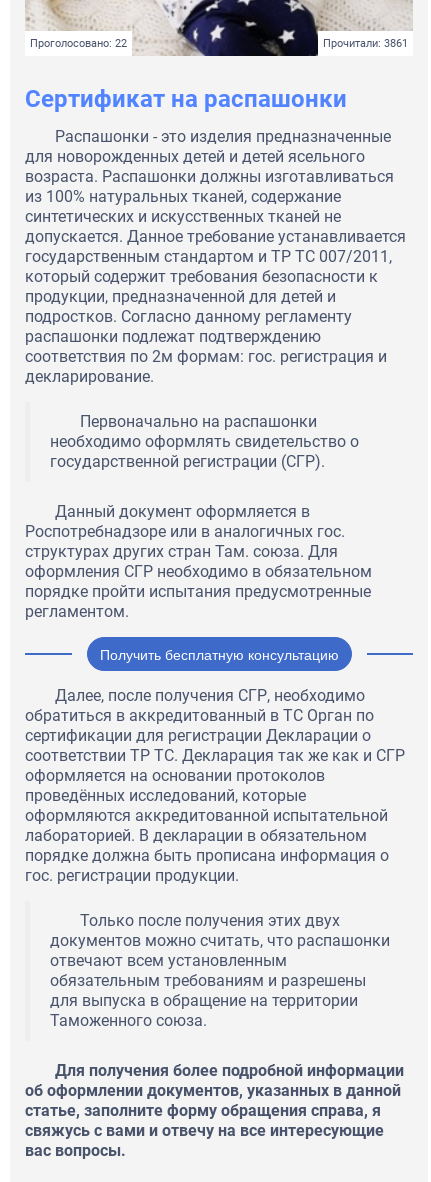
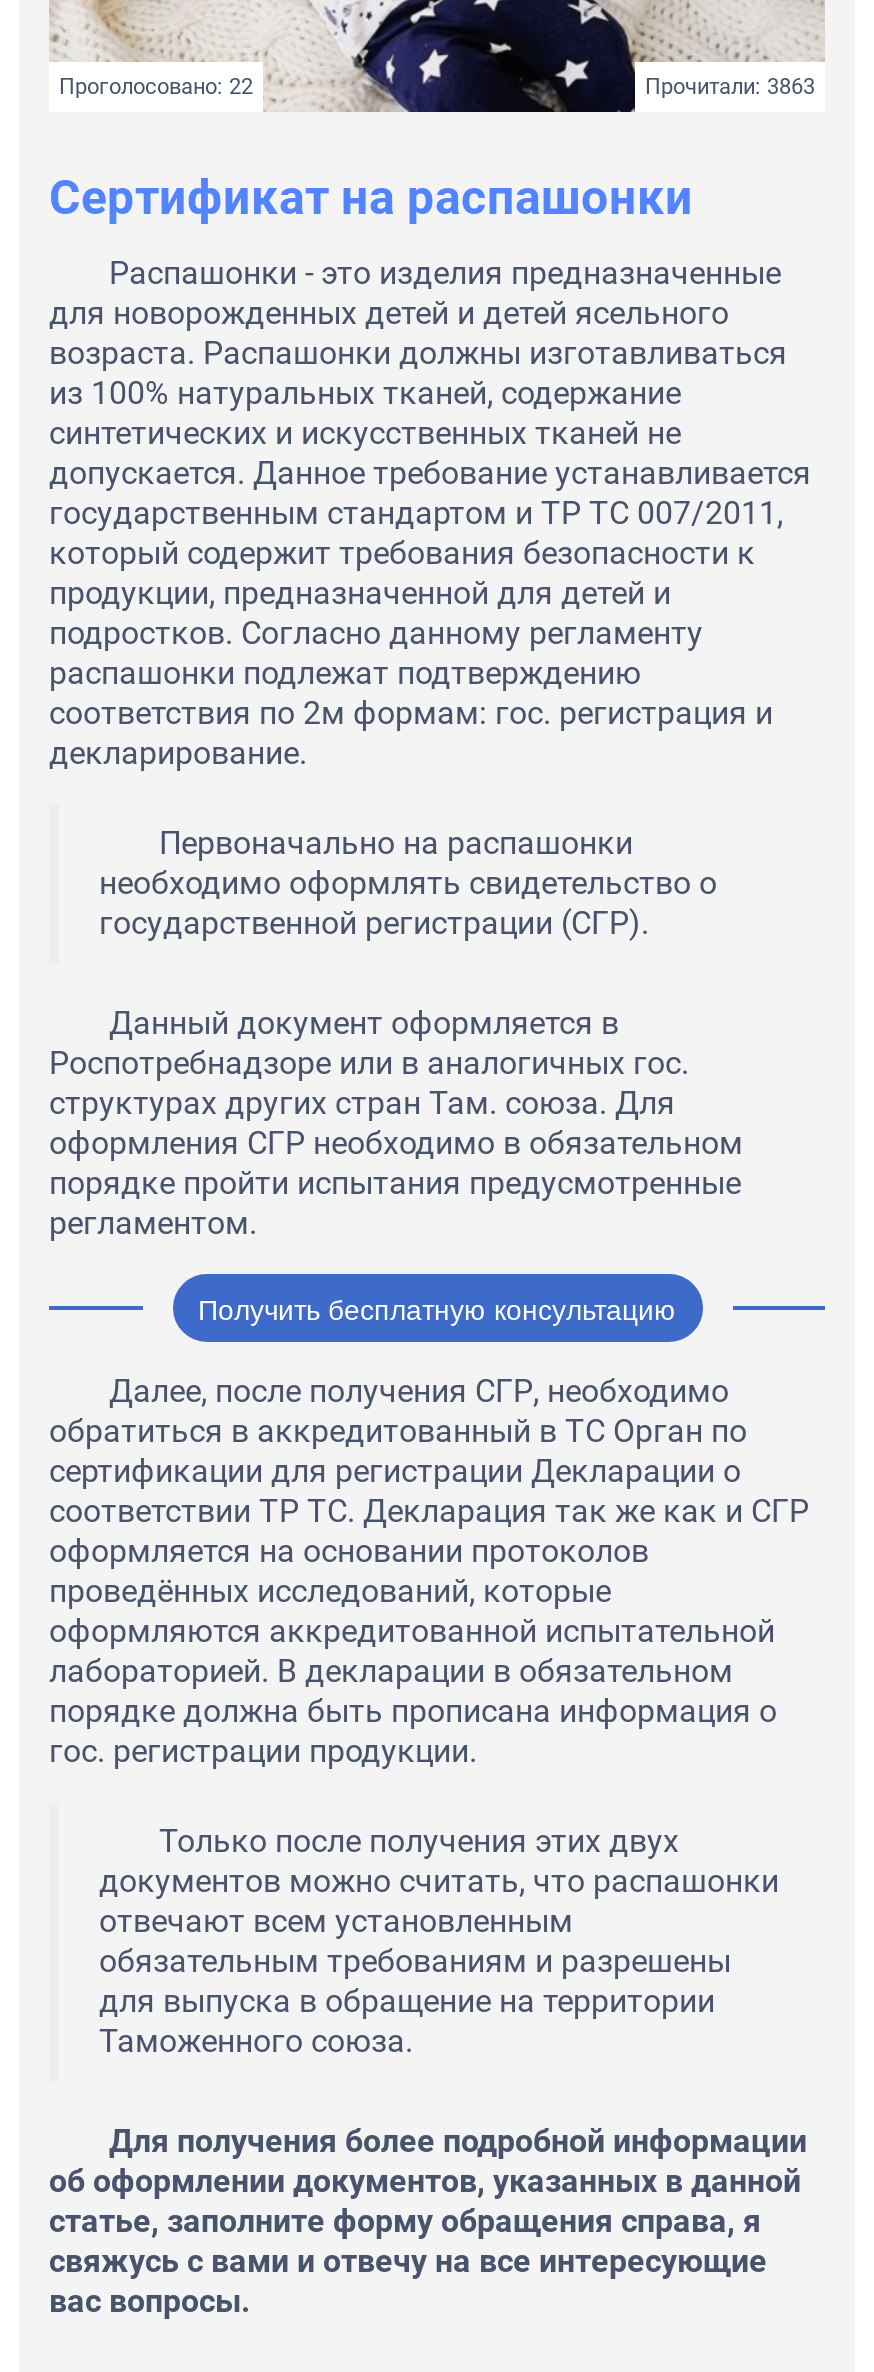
- Прочитали: 3861
+ Прочитали: 3863
